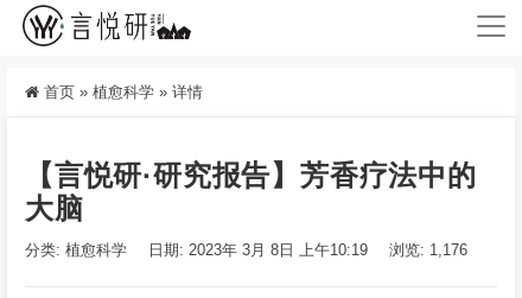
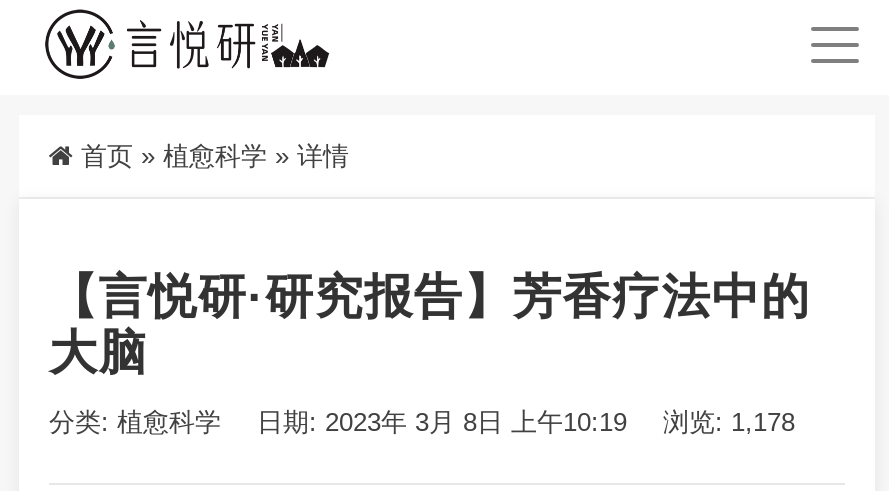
- 分类:植愈科学 日期: 2023年 3月 8日 上午10:19 浏览: 1,176
+ 分类:植愈科学 日期: 2023年 3月 8日 上午10:19 浏览: 1,178
